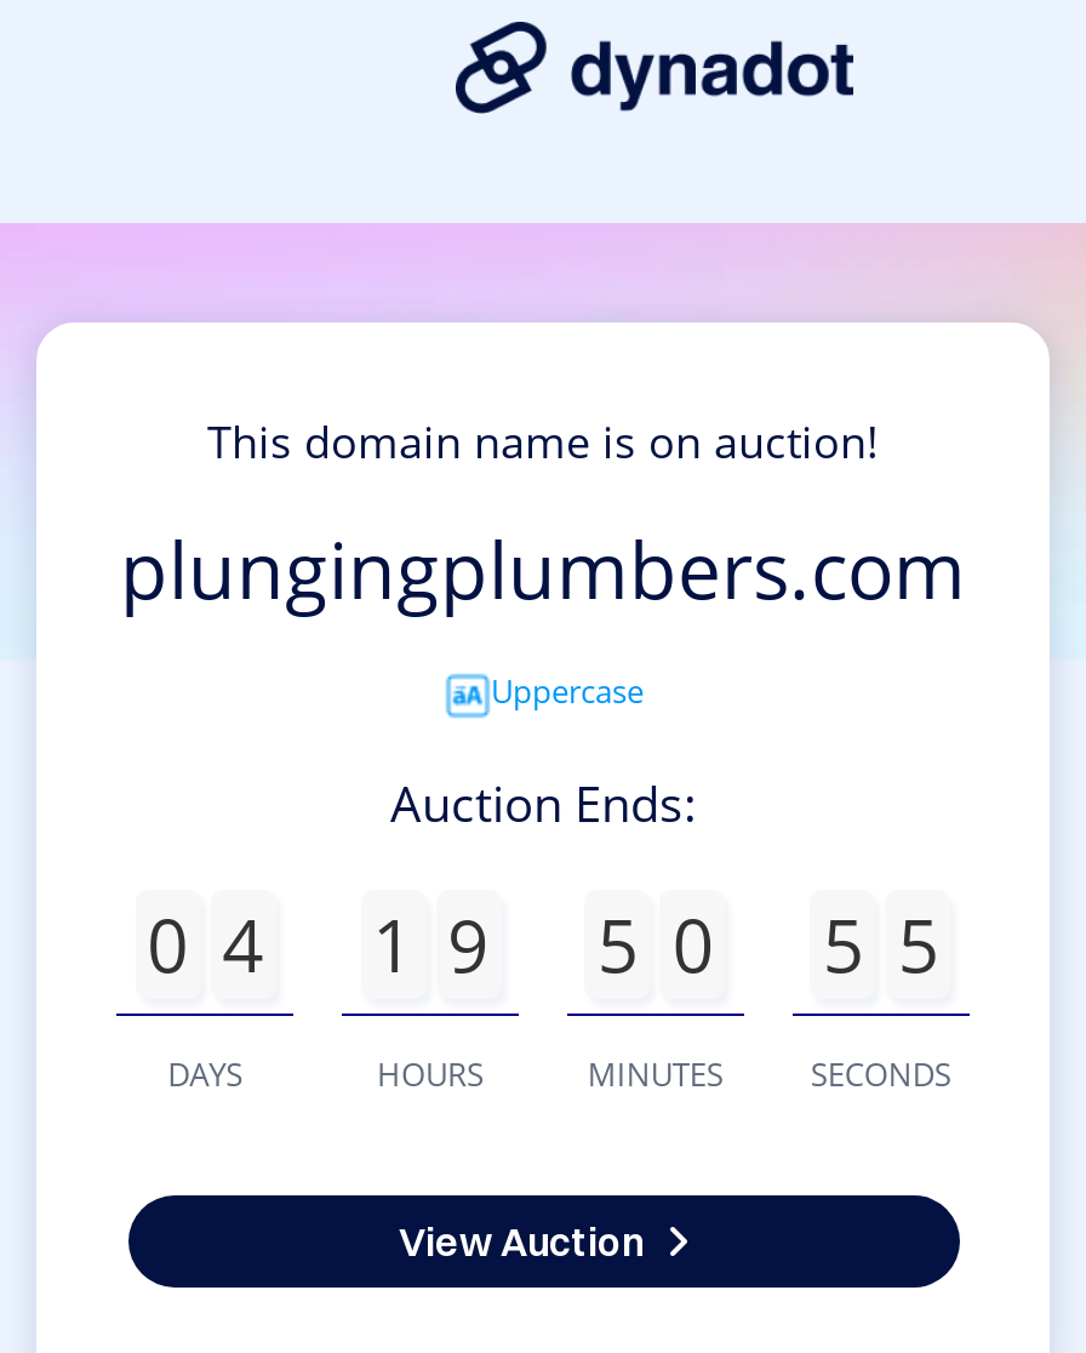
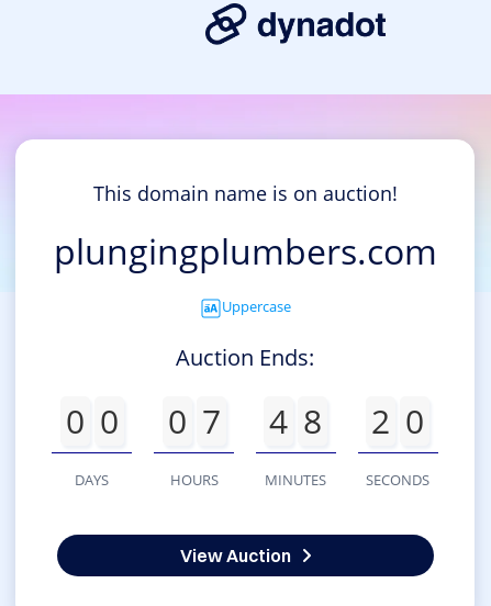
- 0 4
+ 0 0

- 1 9
+ 0 7

- 5 0
+ 4 8

- 5 5
+ 2 0
